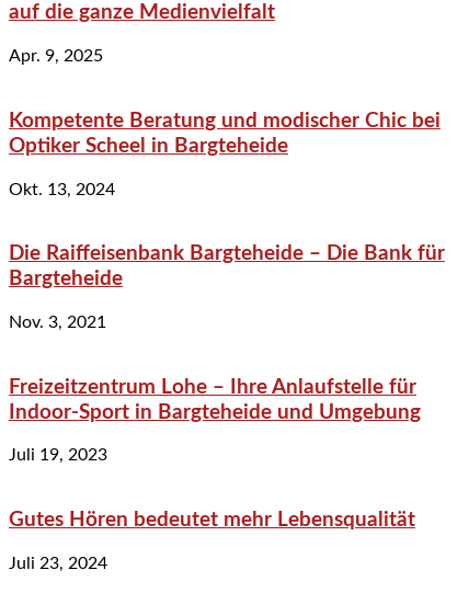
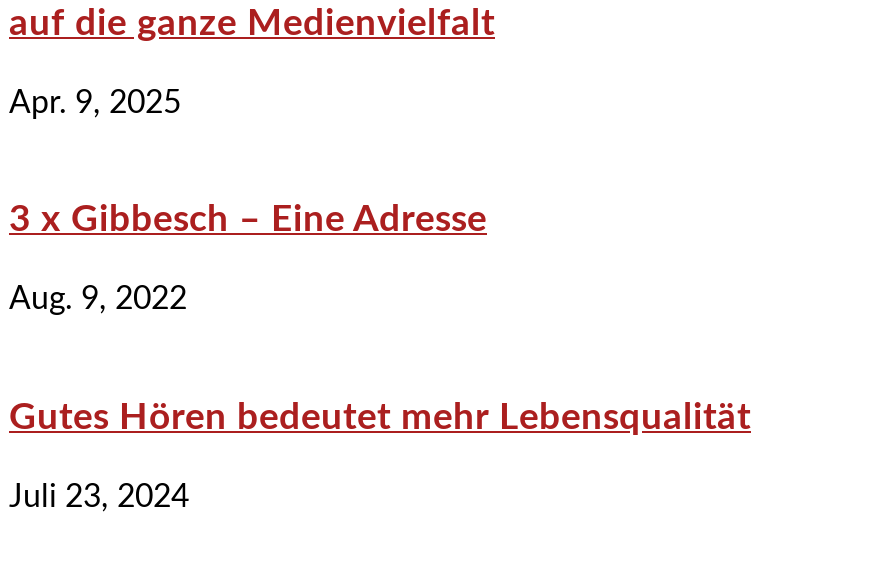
- Kompetente Beratung und modischer Chic bei
- Optiker Scheel in Bargteheide
- Okt. 13, 2024
- Die Raiffeisenbank Bargteheide – Die Bank für
- Bargteheide
- Nov. 3, 2021
- Freizeitzentrum Lohe – Ihre Anlaufstelle für
- Indoor-Sport in Bargteheide und Umgebung
- Juli 19, 2023
+ 3 x Gibbesch – Eine Adresse
+ Aug. 9, 2022
